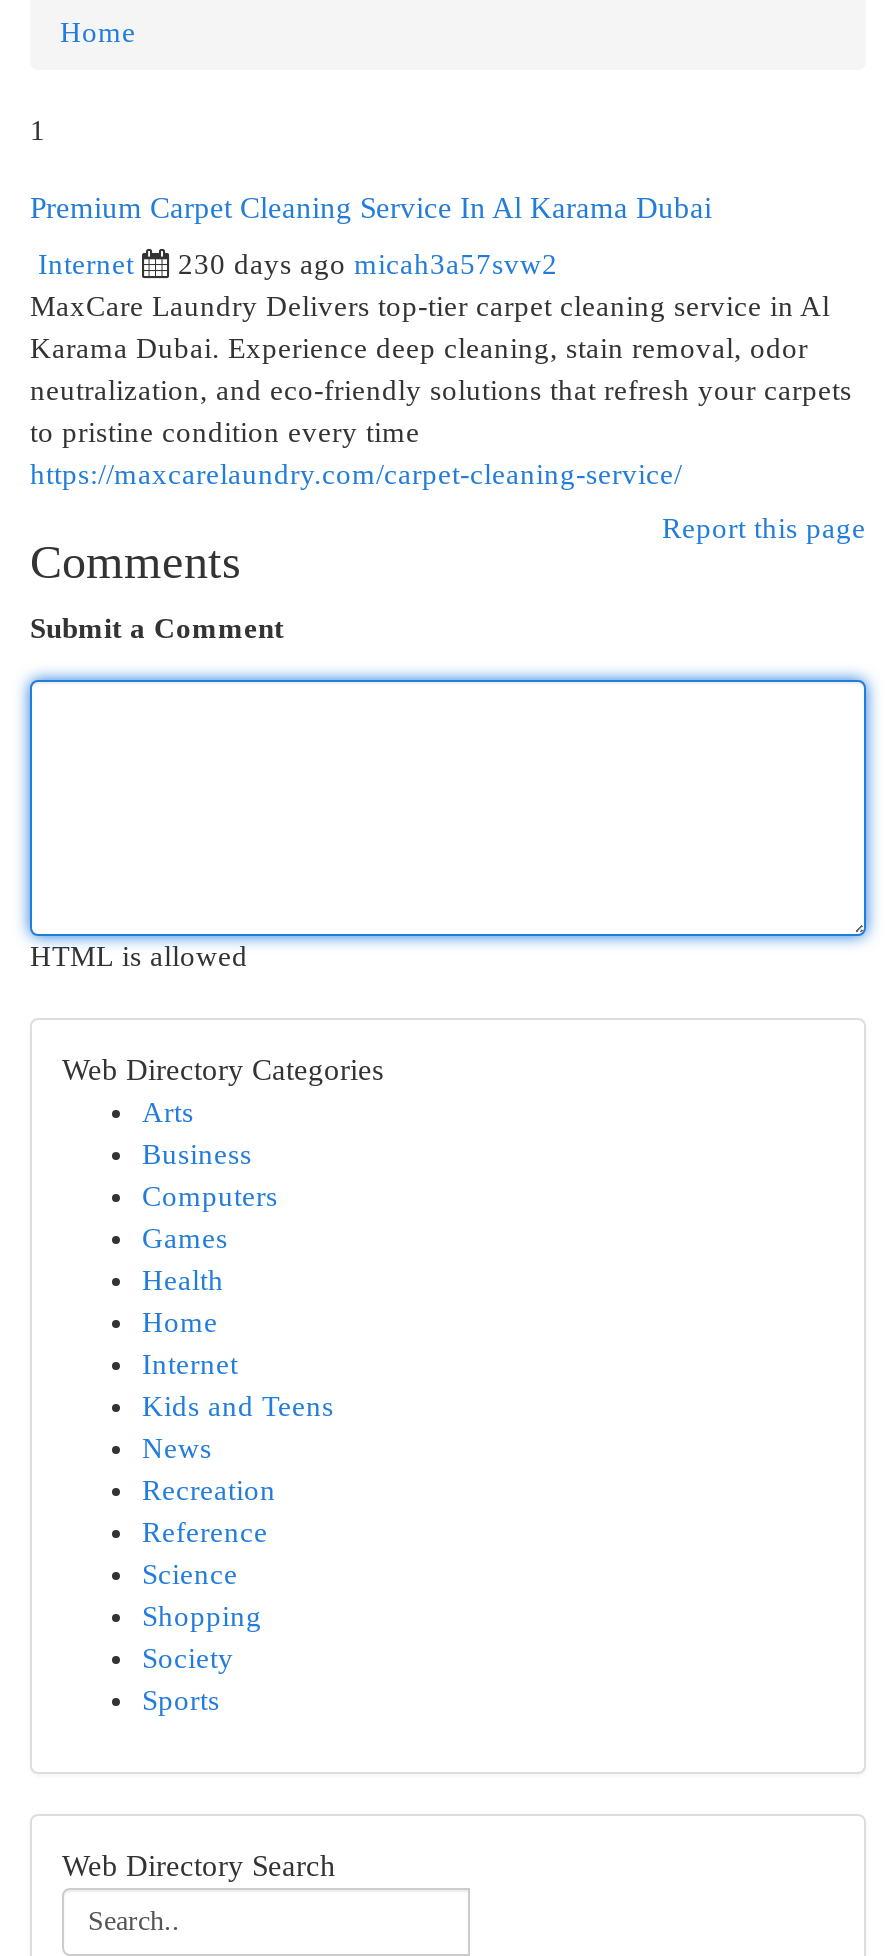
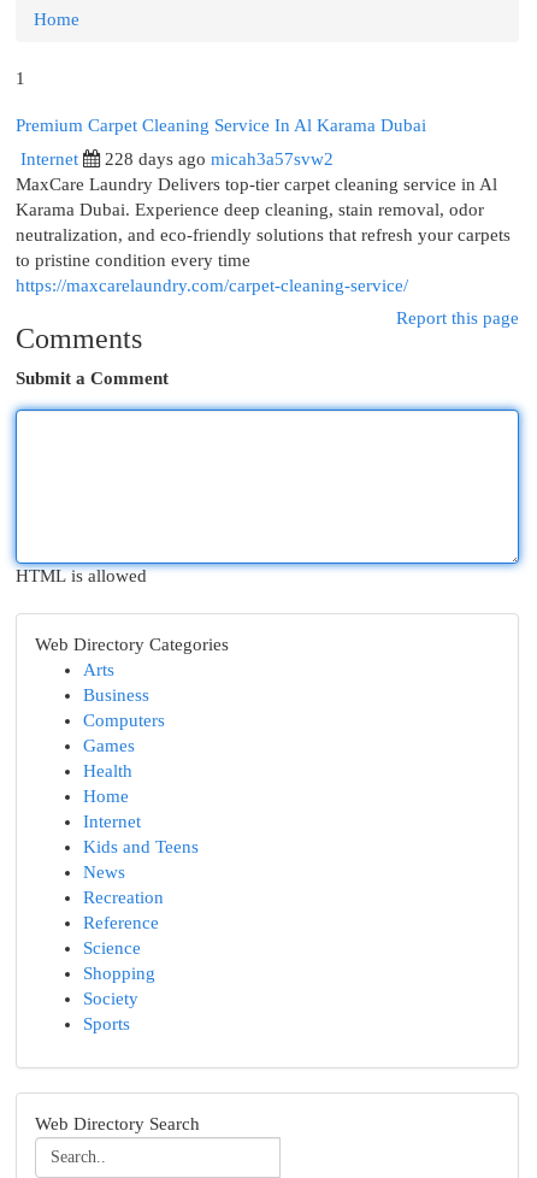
- 230 days ago micah3a57svw2
+ 228 days ago micah3a57svw2
